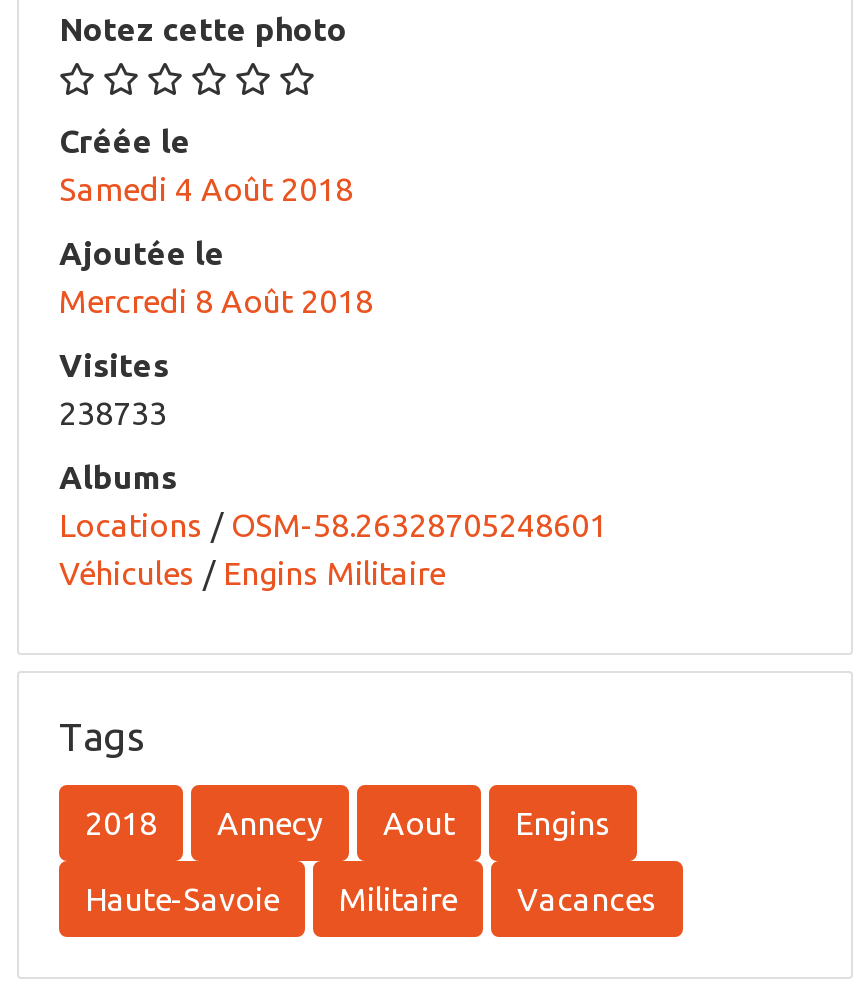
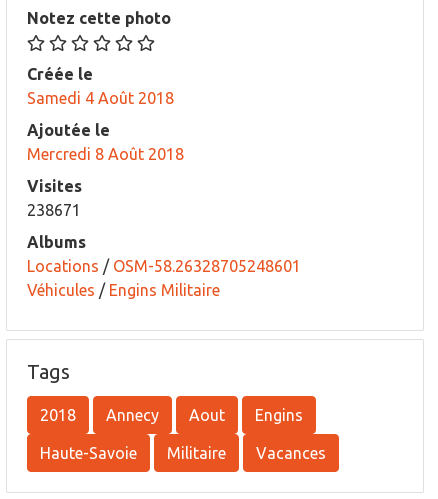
- 238733
+ 238671
